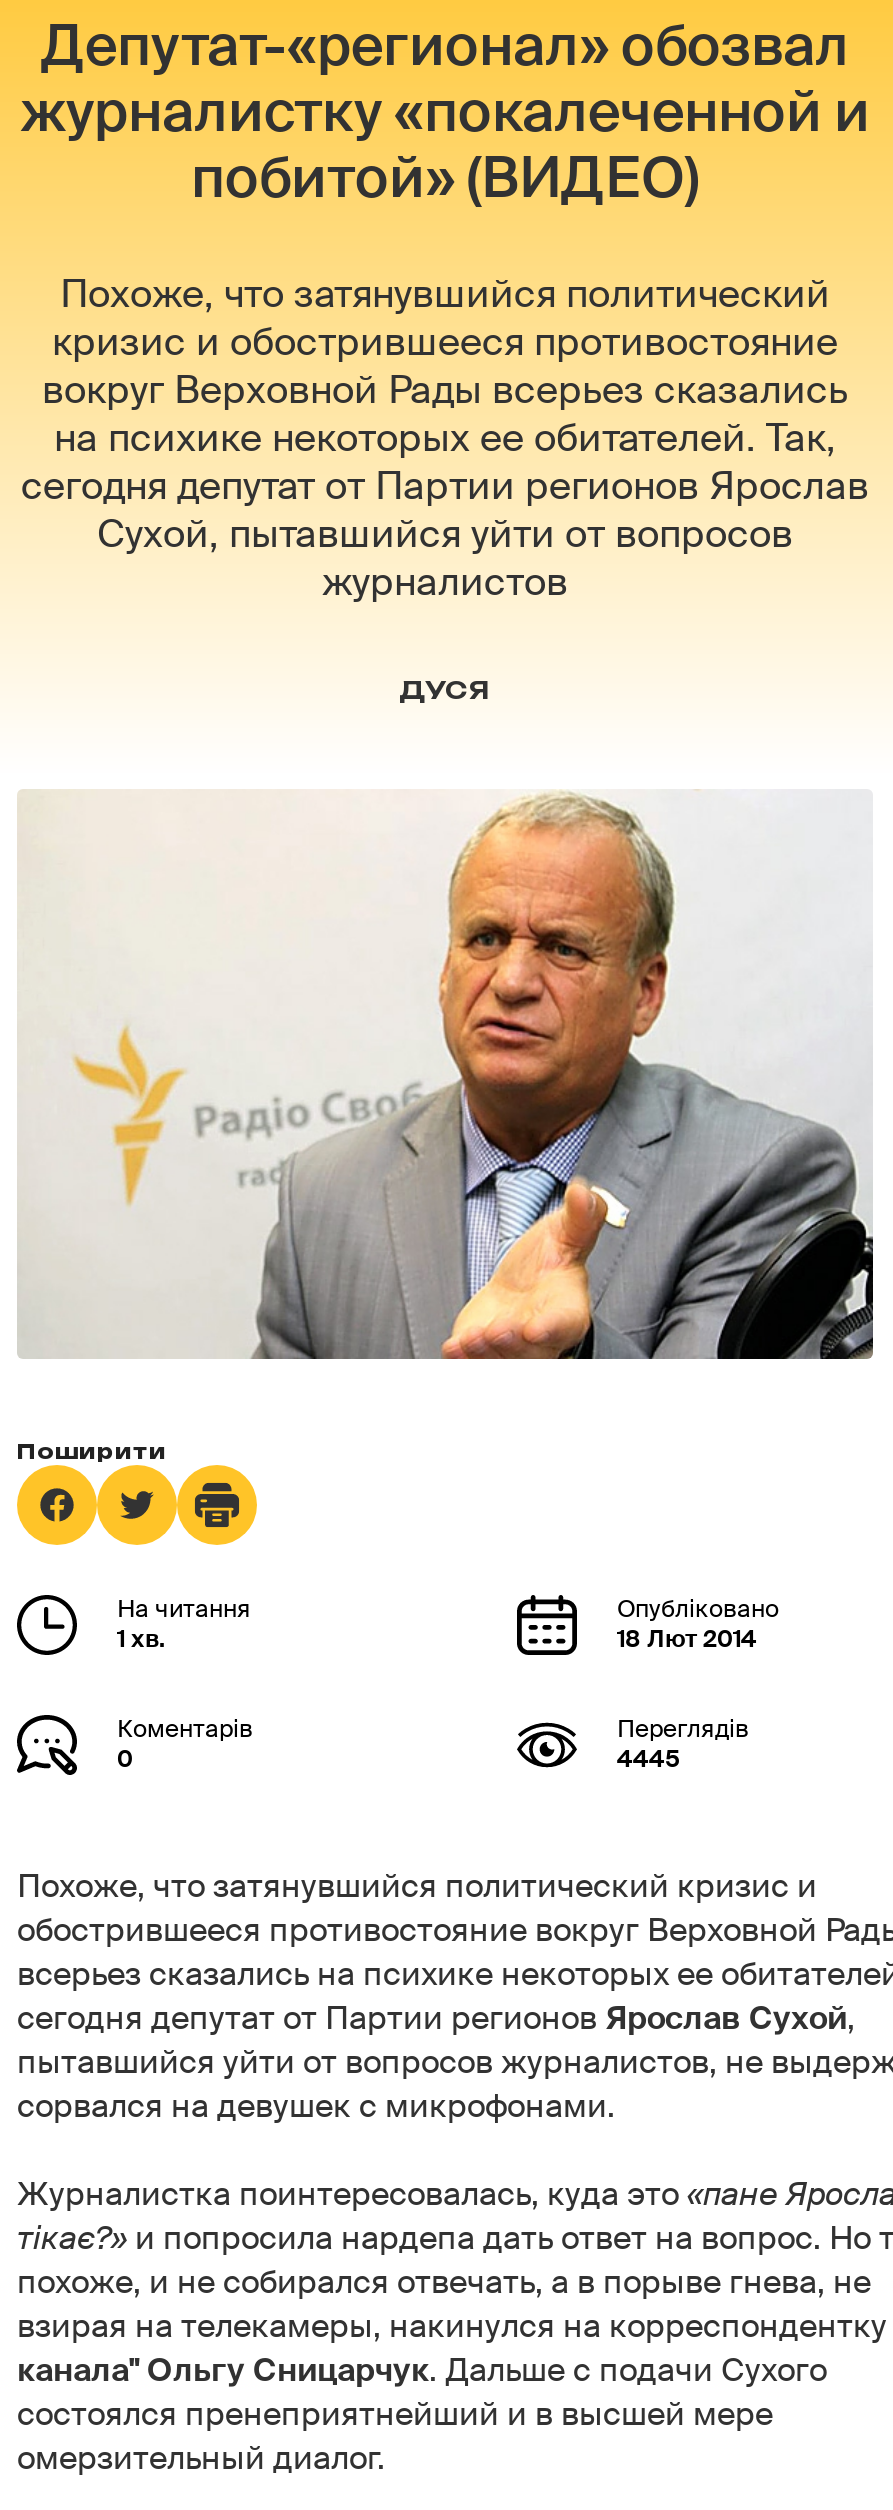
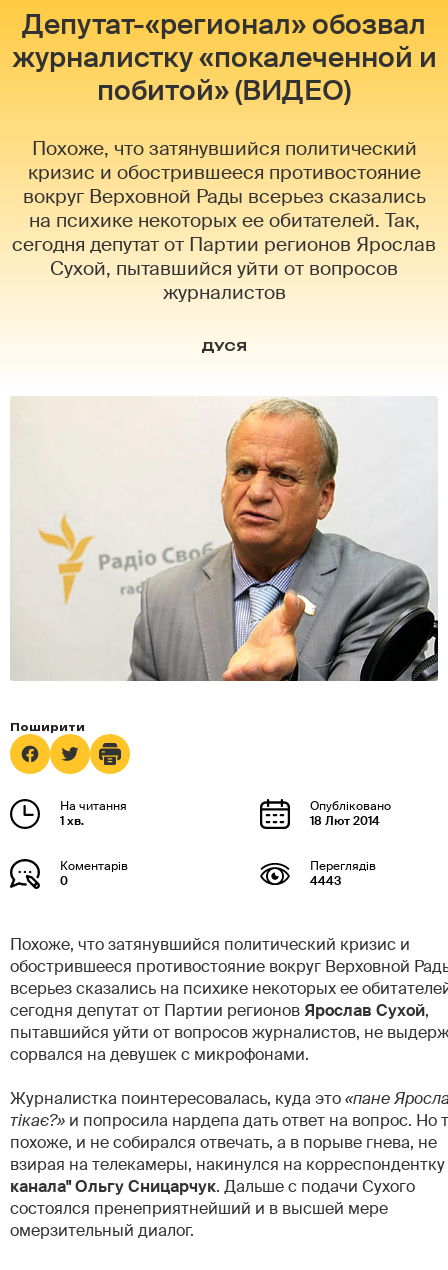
- 4445
+ 4443
